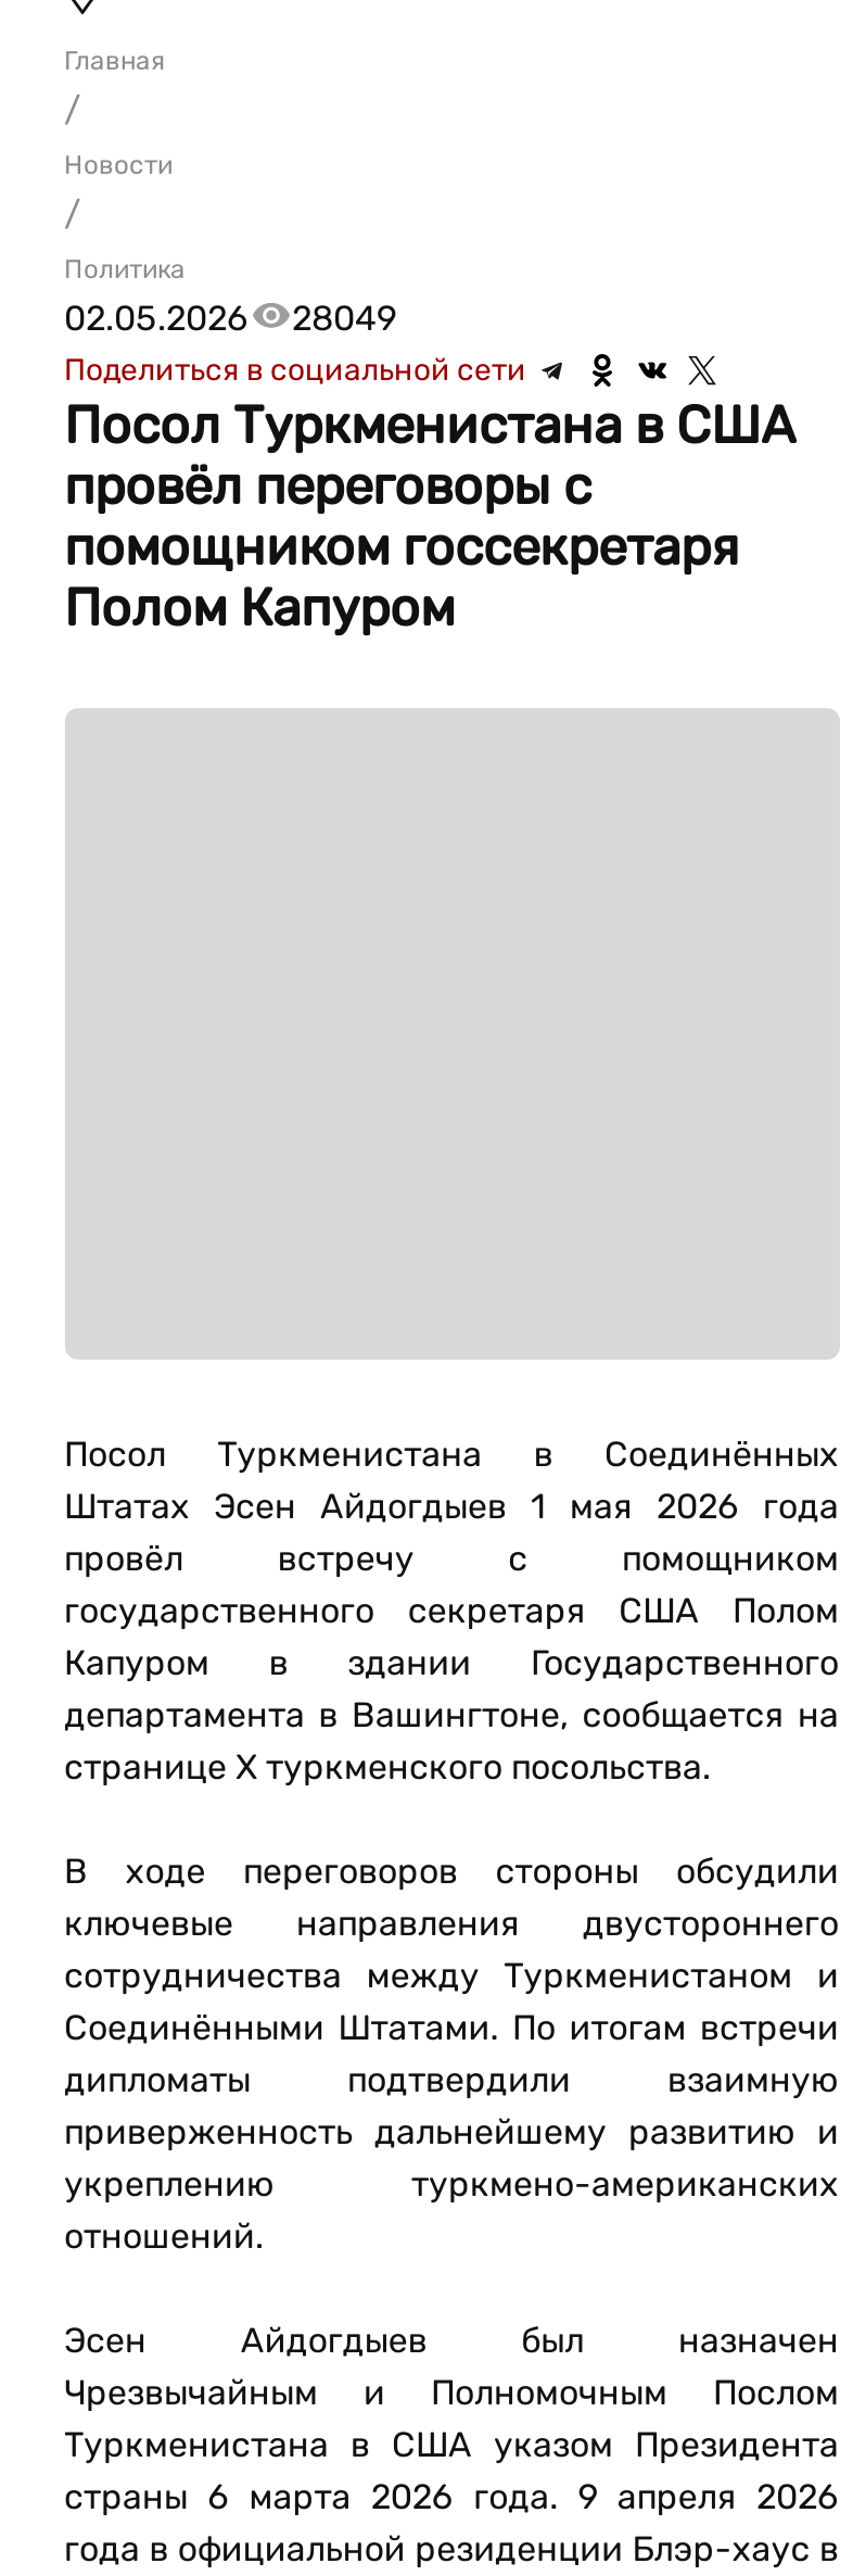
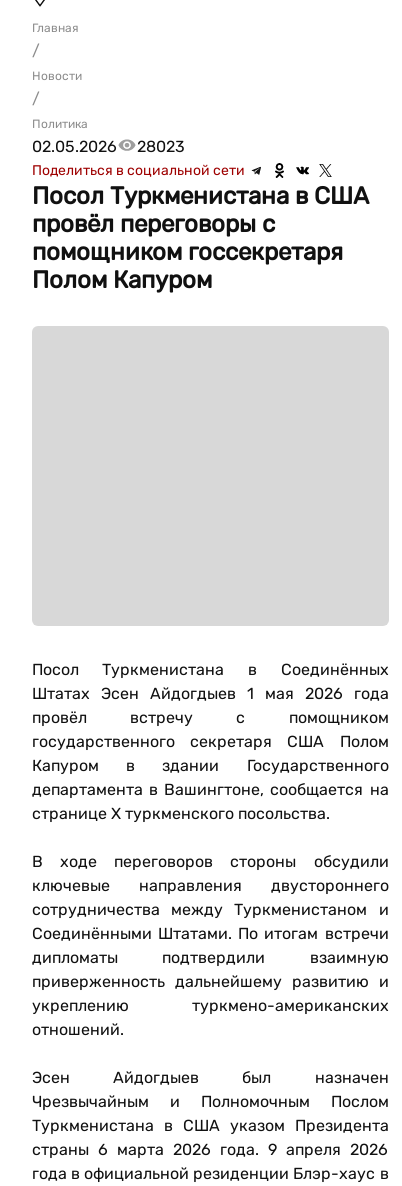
- 02.05.2026 28049
+ 02.05.2026 28023
